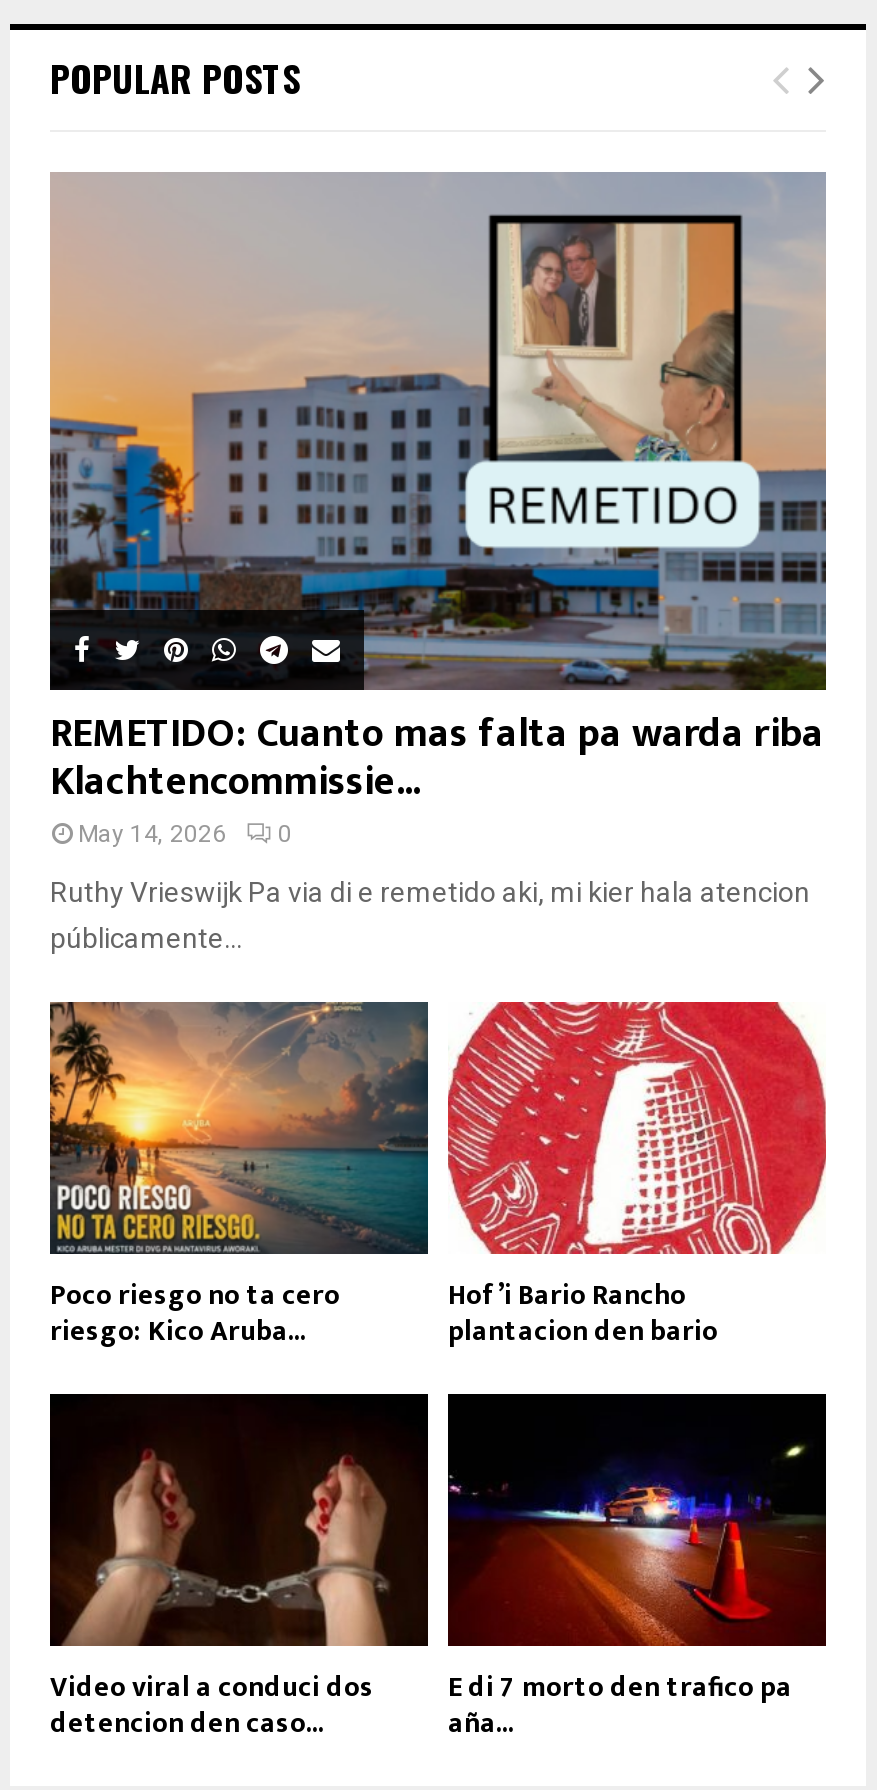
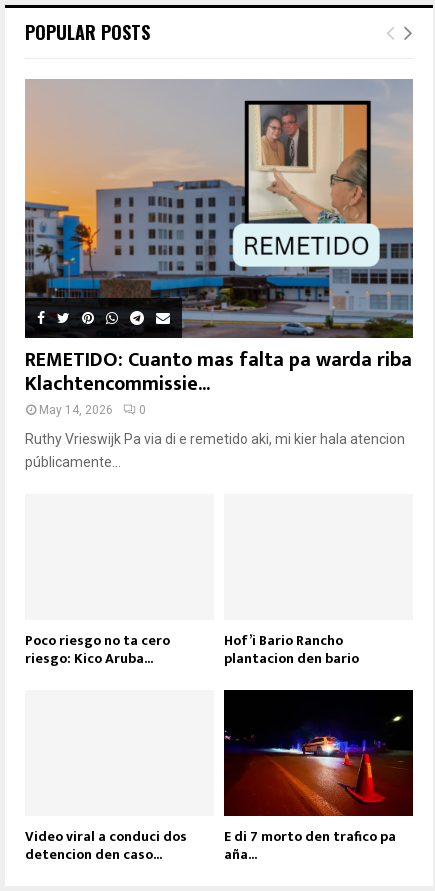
- [image]

- [image]

- [image]
